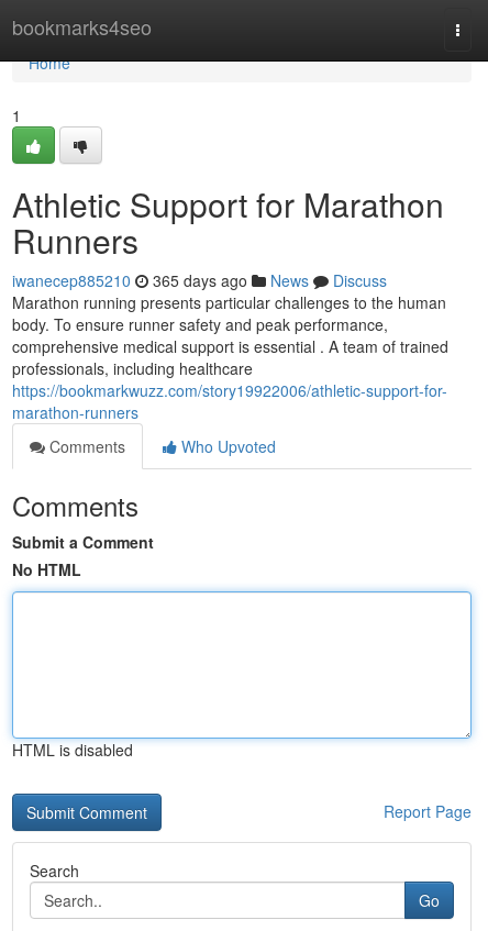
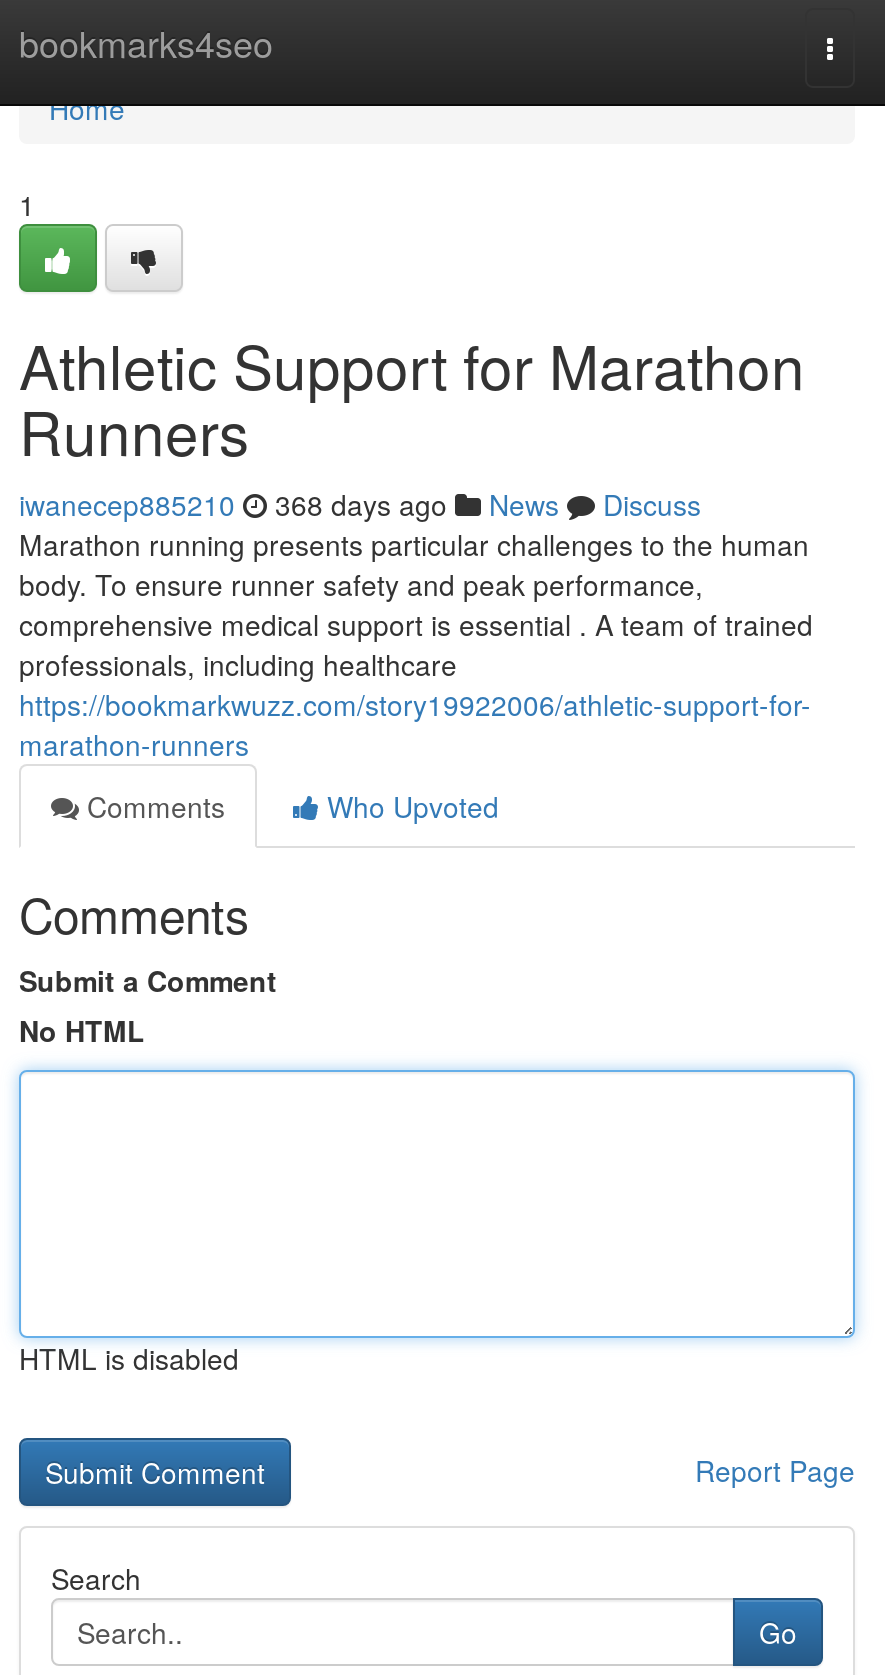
- iwanecep885210 365 days ago News Discuss
+ iwanecep885210 368 days ago News Discuss
